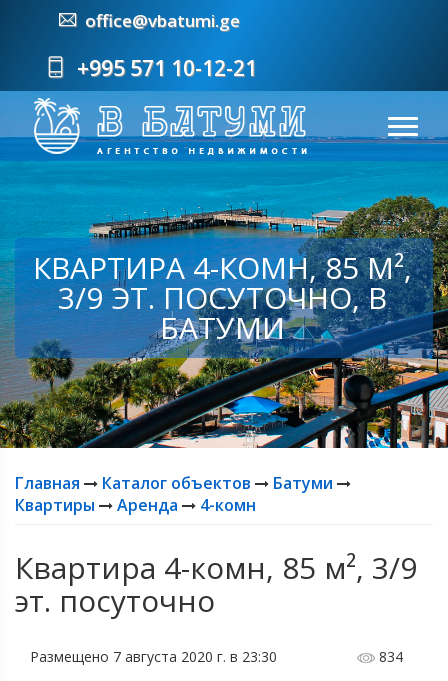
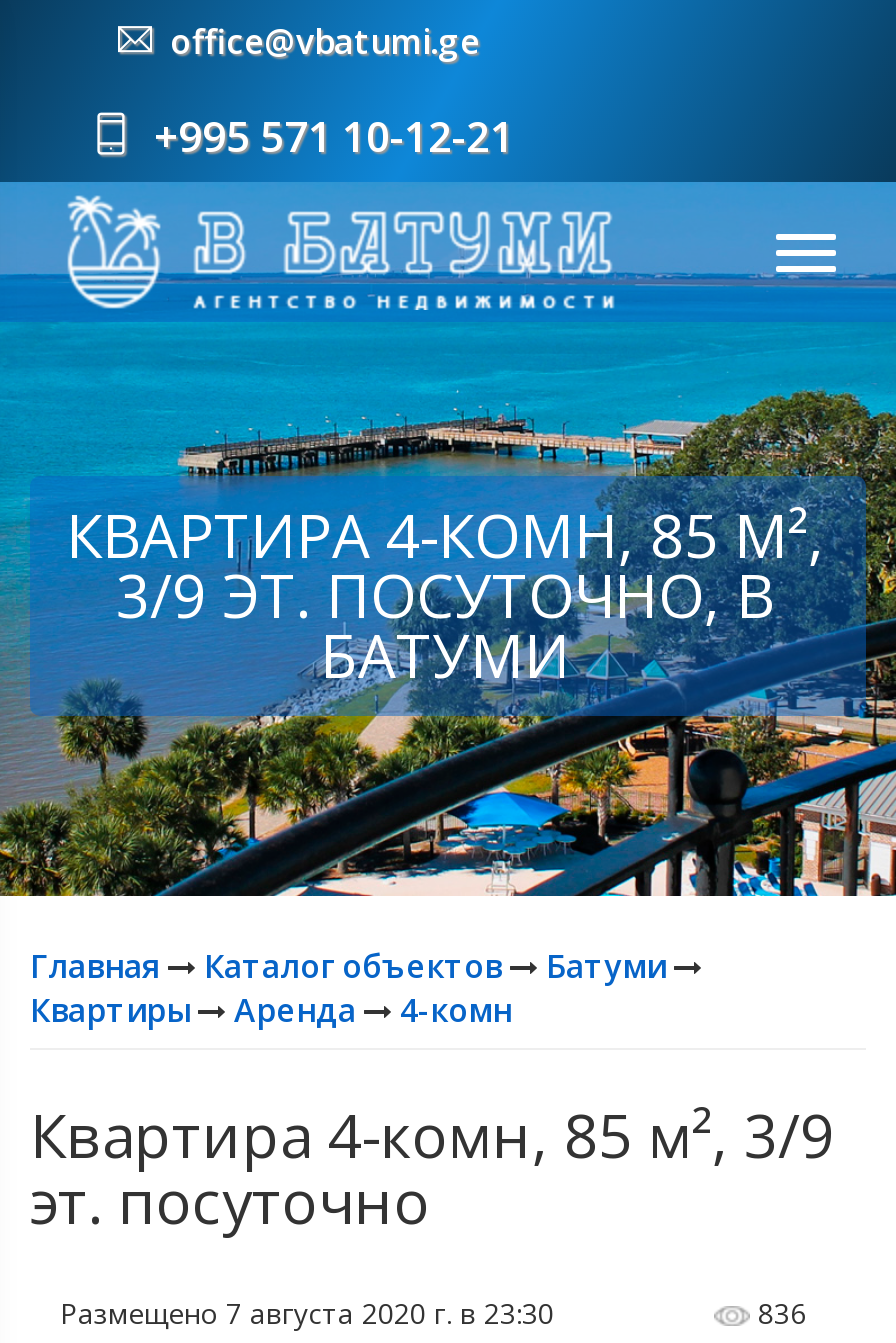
- 834
+ 836
